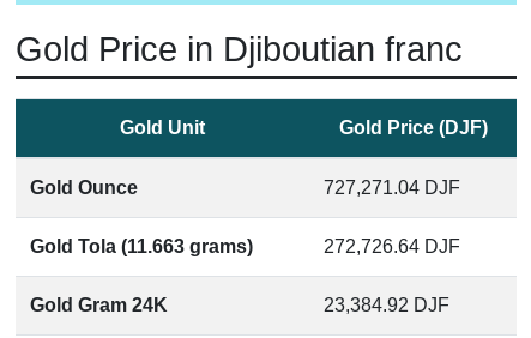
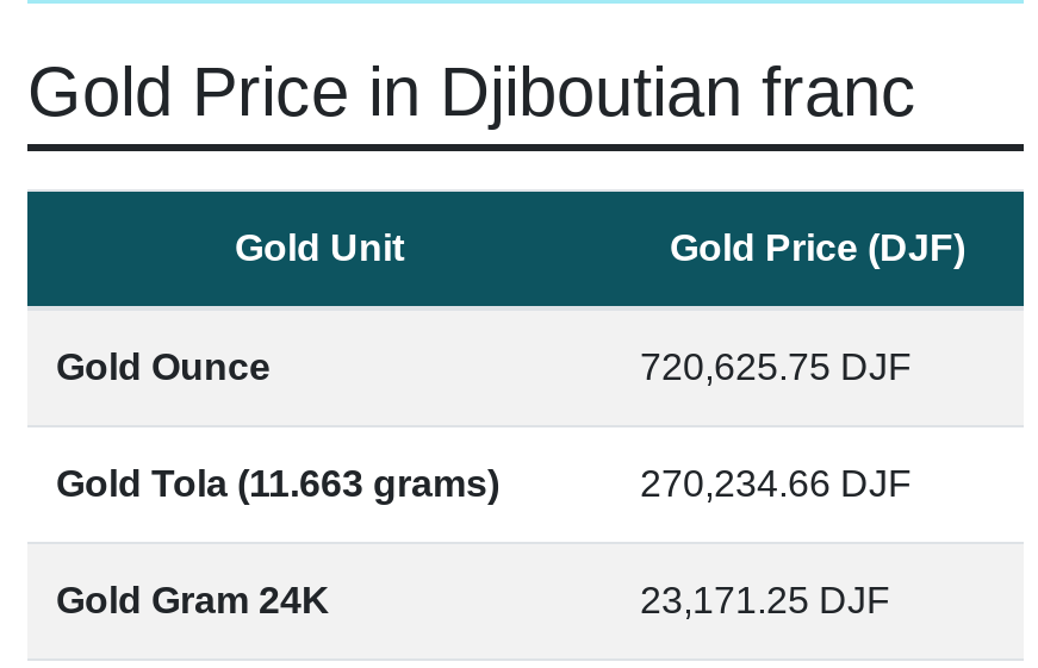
- 727,271.04 DJF
+ 720,625.75 DJF

- 272,726.64 DJF
+ 270,234.66 DJF

- 23,384.92 DJF
+ 23,171.25 DJF
